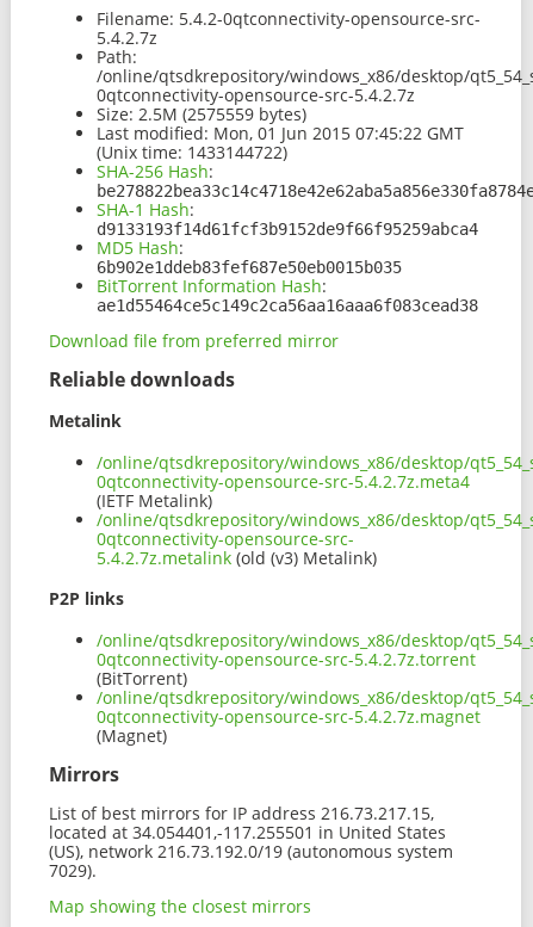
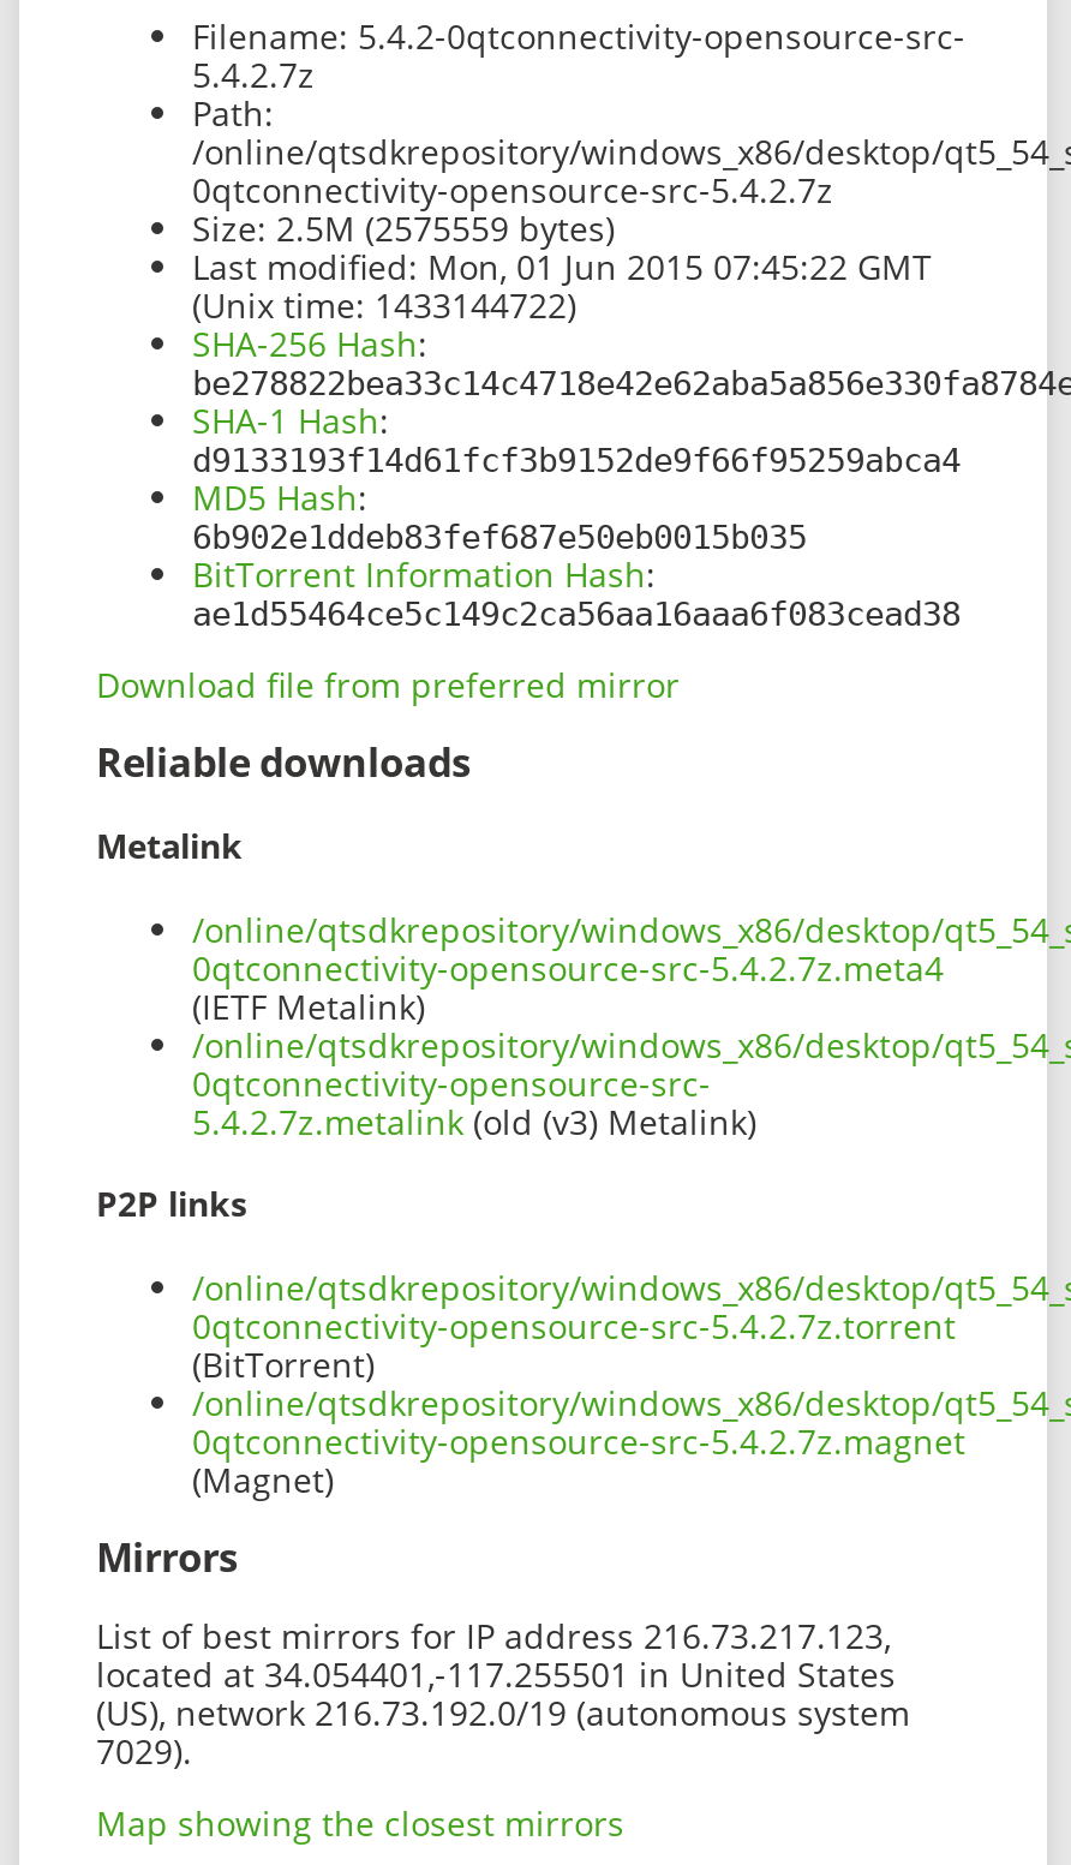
- List of best mirrors for IP address 216.73.217.15,
+ List of best mirrors for IP address 216.73.217.123,
